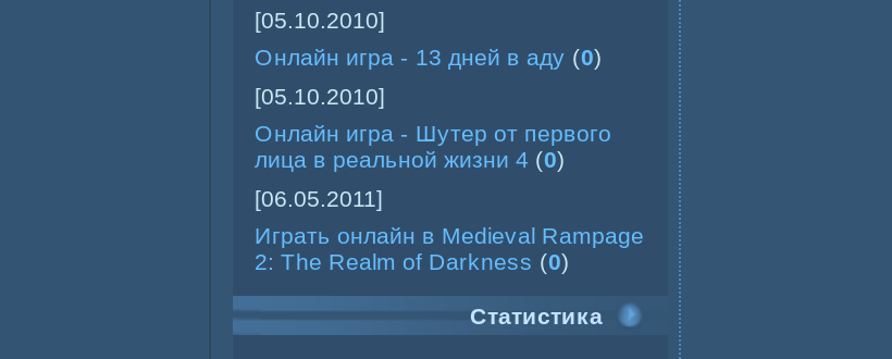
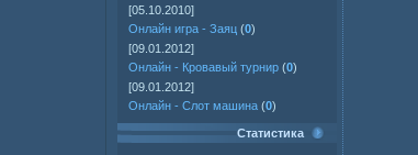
- Онлайн игра - 13 дней в аду (0)
+ Онлайн игра - Заяц (0)

- [05.10.2010]
- Онлайн игра - Шутер от первого
- лица в реальной жизни 4 (0)
+ [09.01.2012]
+ Онлайн - Кровавый турнир (0)

- [06.05.2011]
- Играть онлайн в Medieval Rampage
- 2: The Realm of Darkness (0)
+ [09.01.2012]
+ Онлайн - Слот машина (0)
